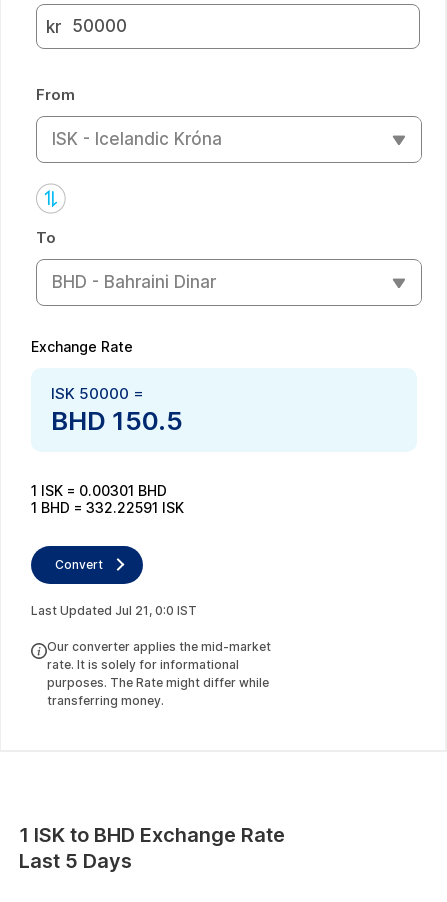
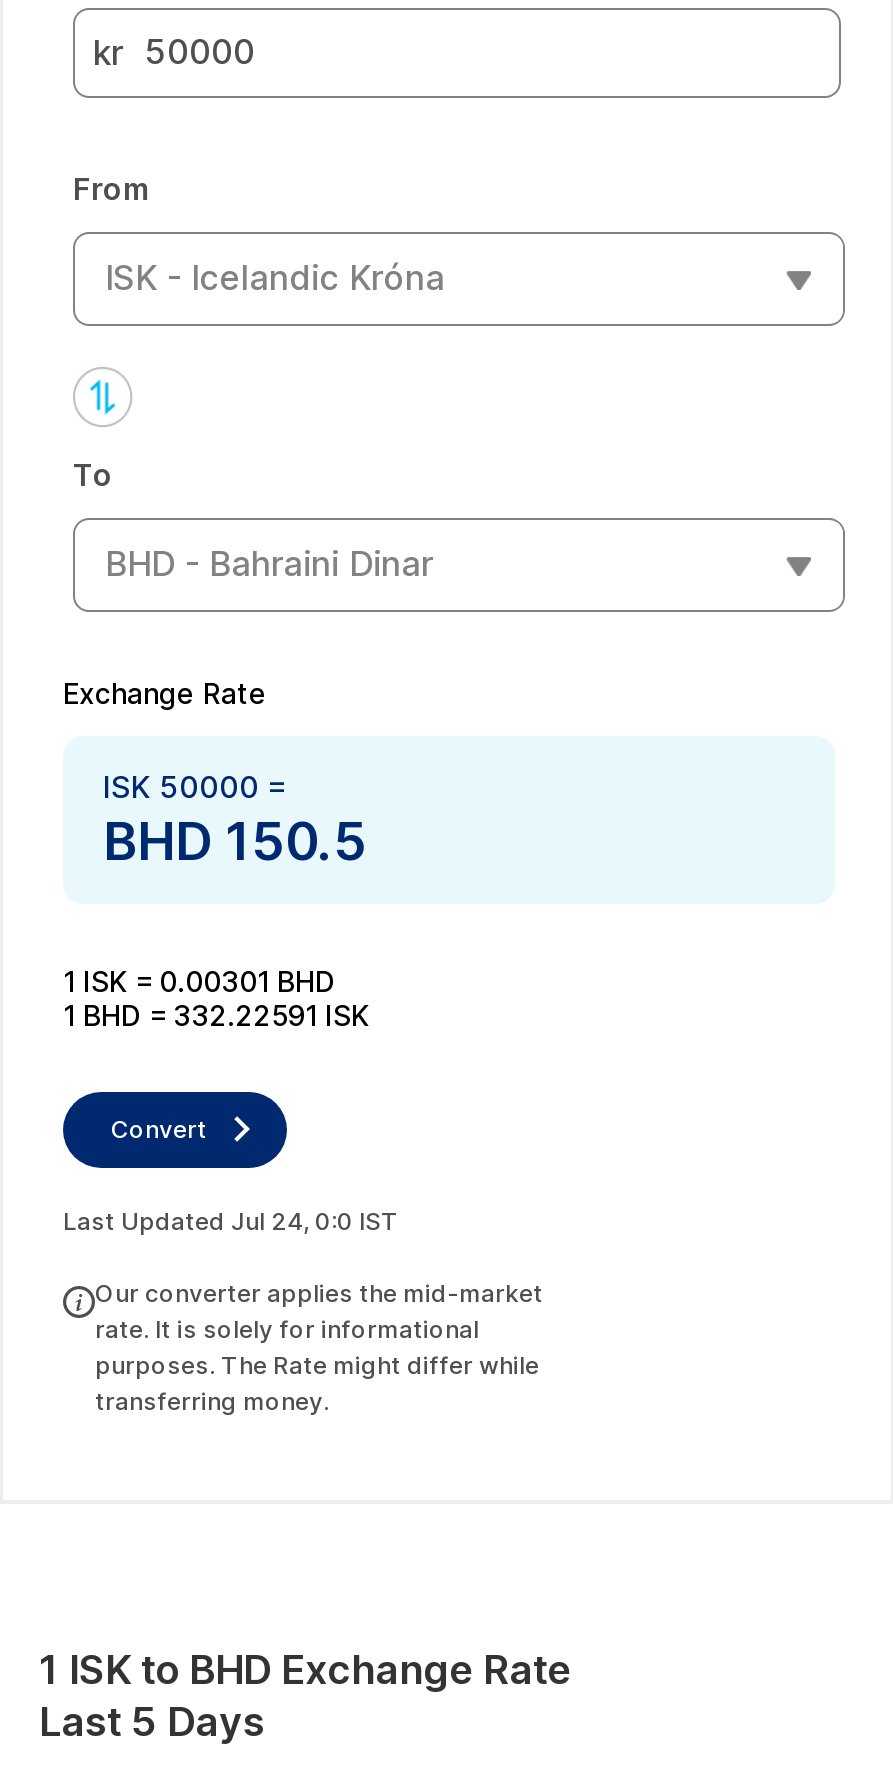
- Last Updated Jul 21, 0:0 IST
+ Last Updated Jul 24, 0:0 IST
